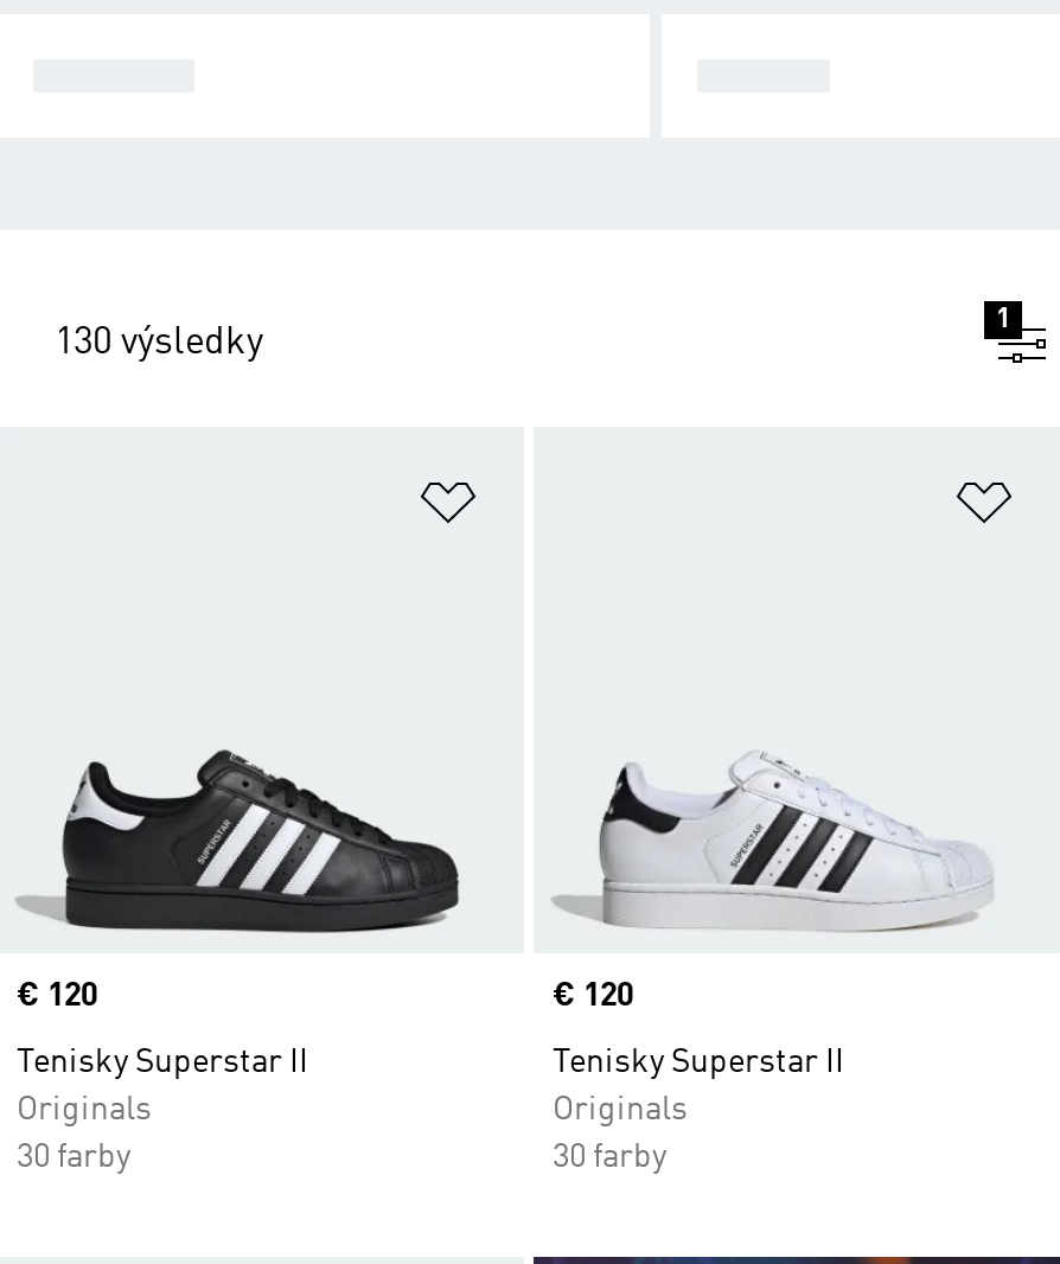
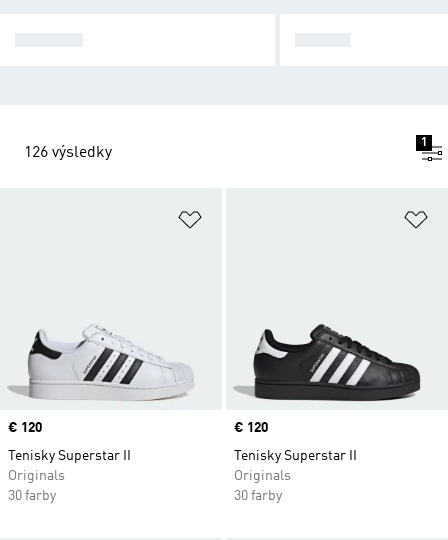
- 130 výsledky
+ 126 výsledky

- [image]
+ [image]

- [image]
+ [image]
